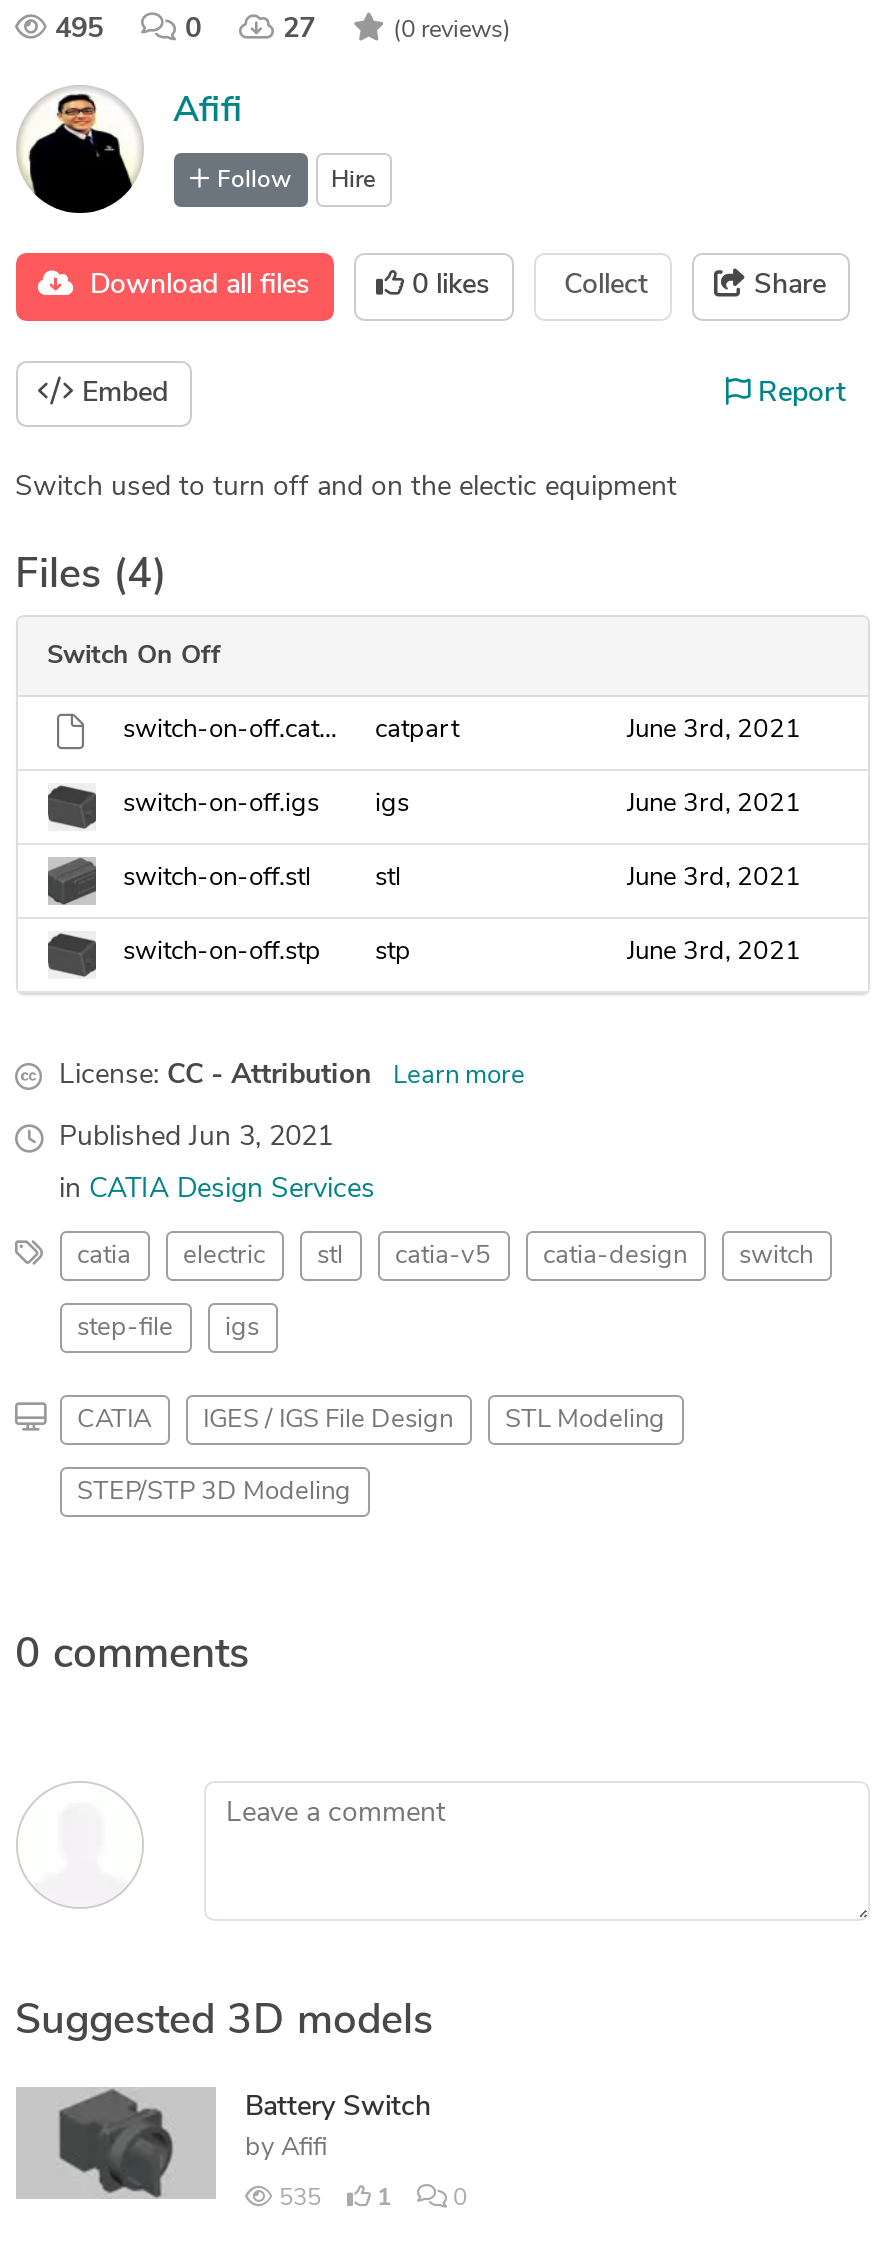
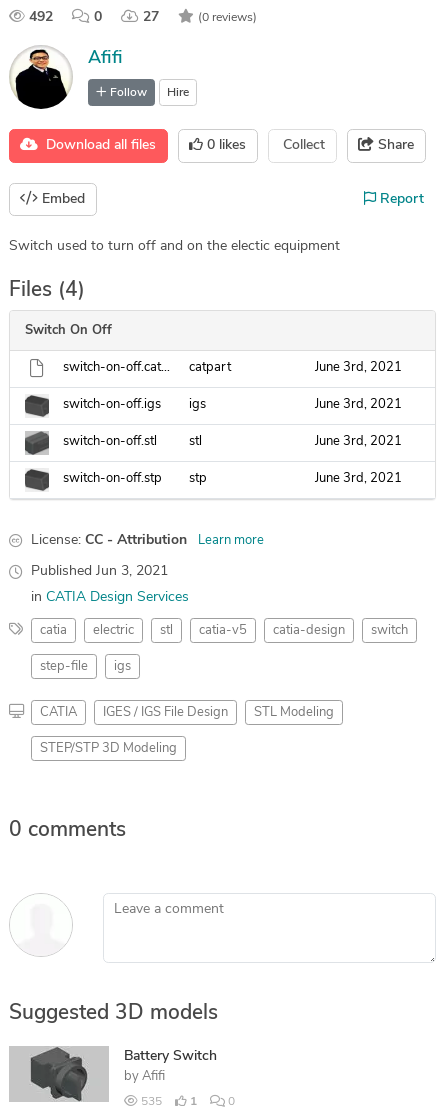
- 495
+ 492
